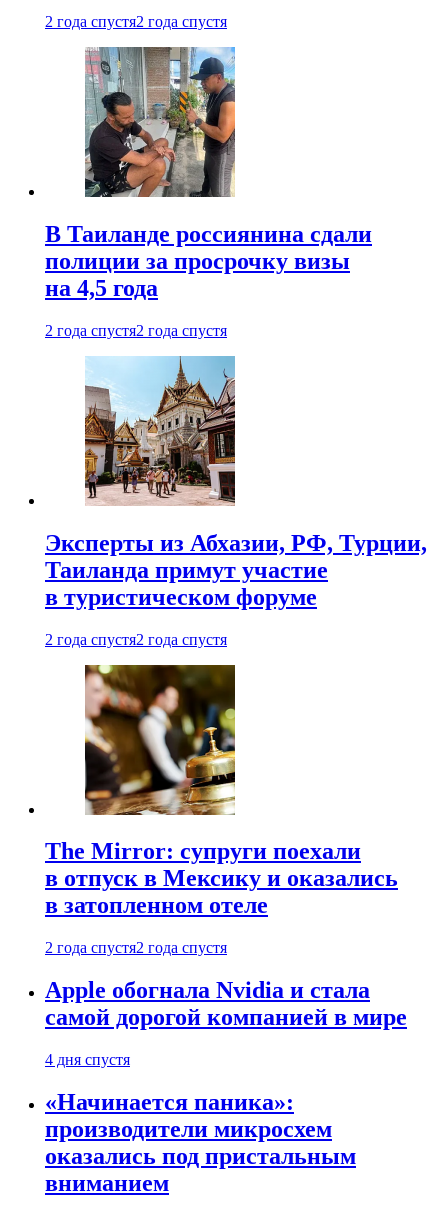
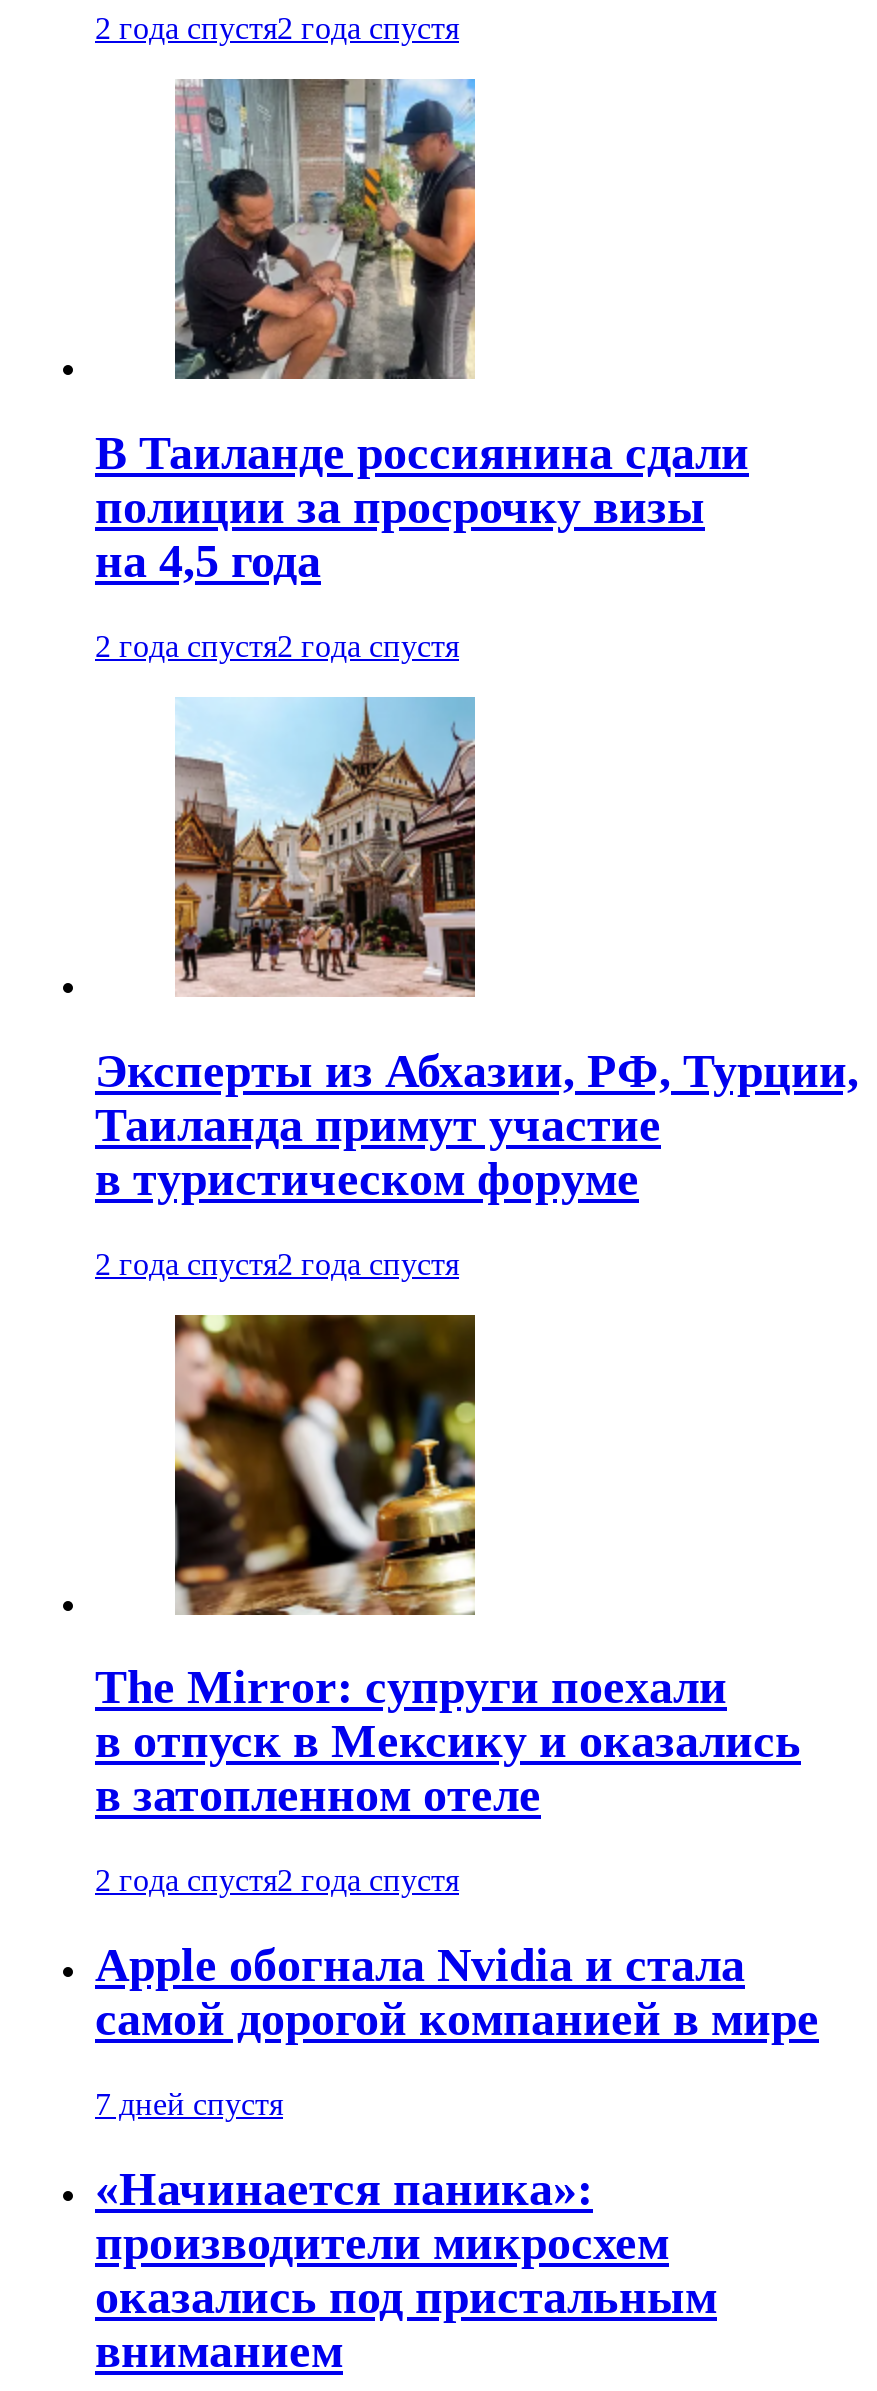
- 4 дня спустя
+ 7 дней спустя
